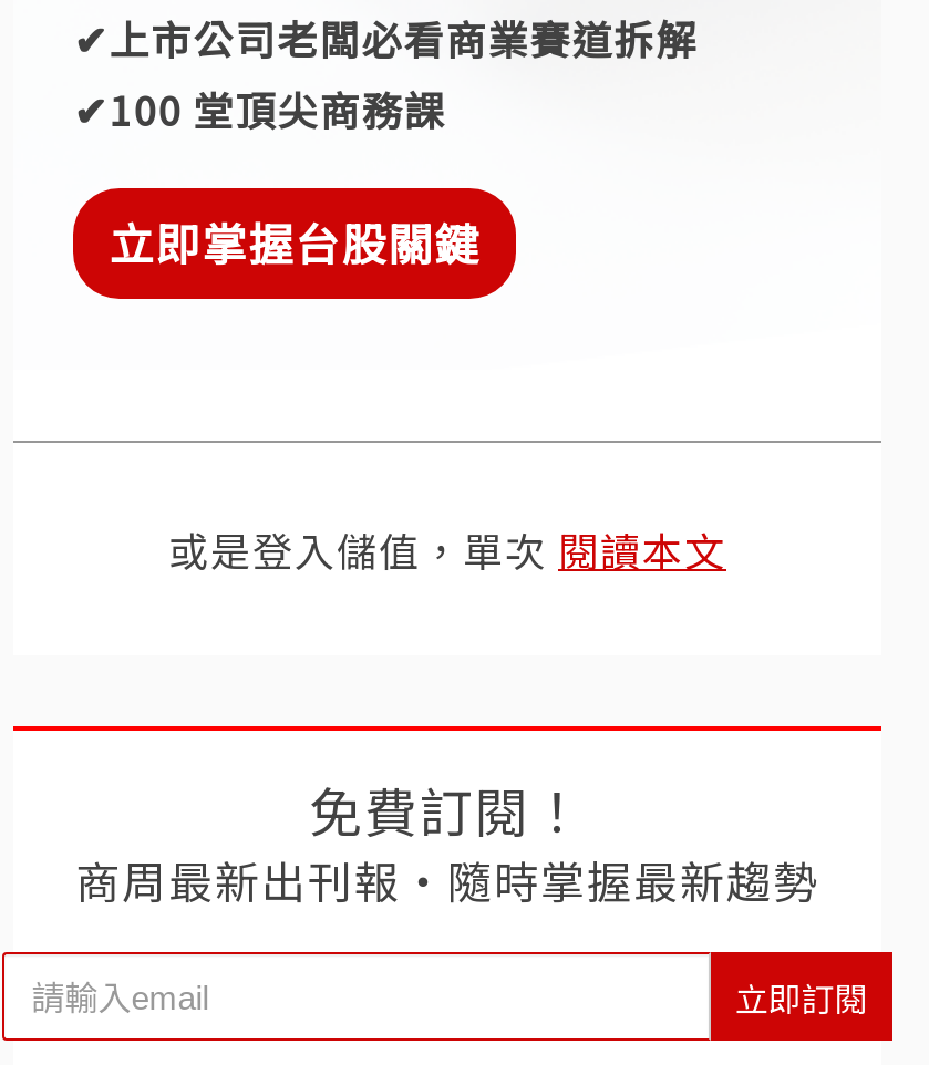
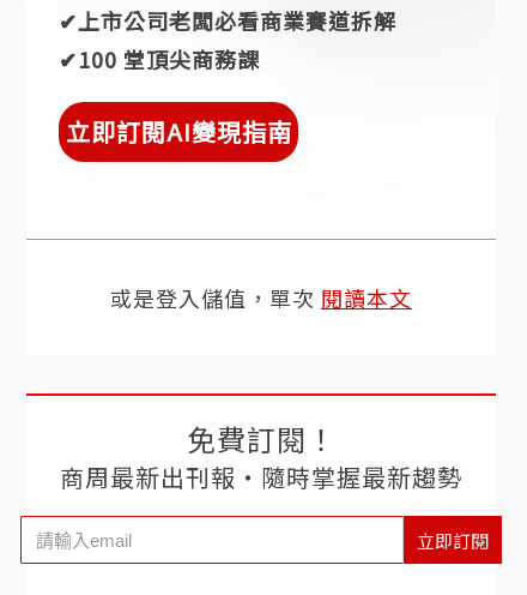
- 立即掌握台股關鍵
+ 立即訂閱AI變現指南
